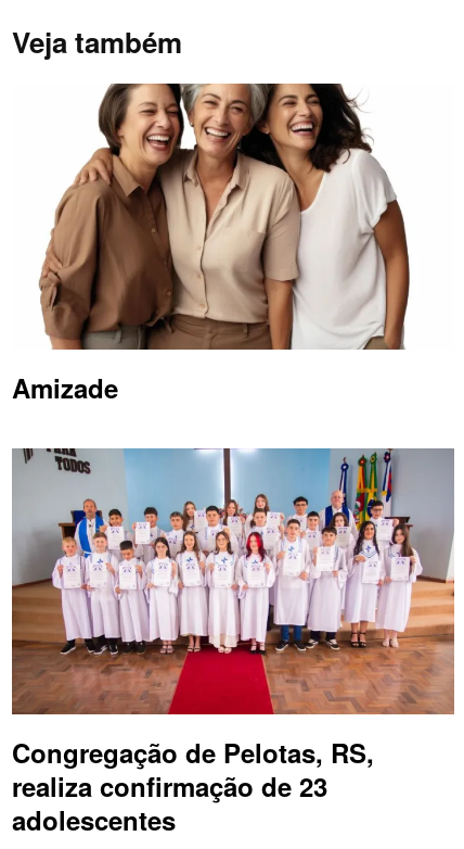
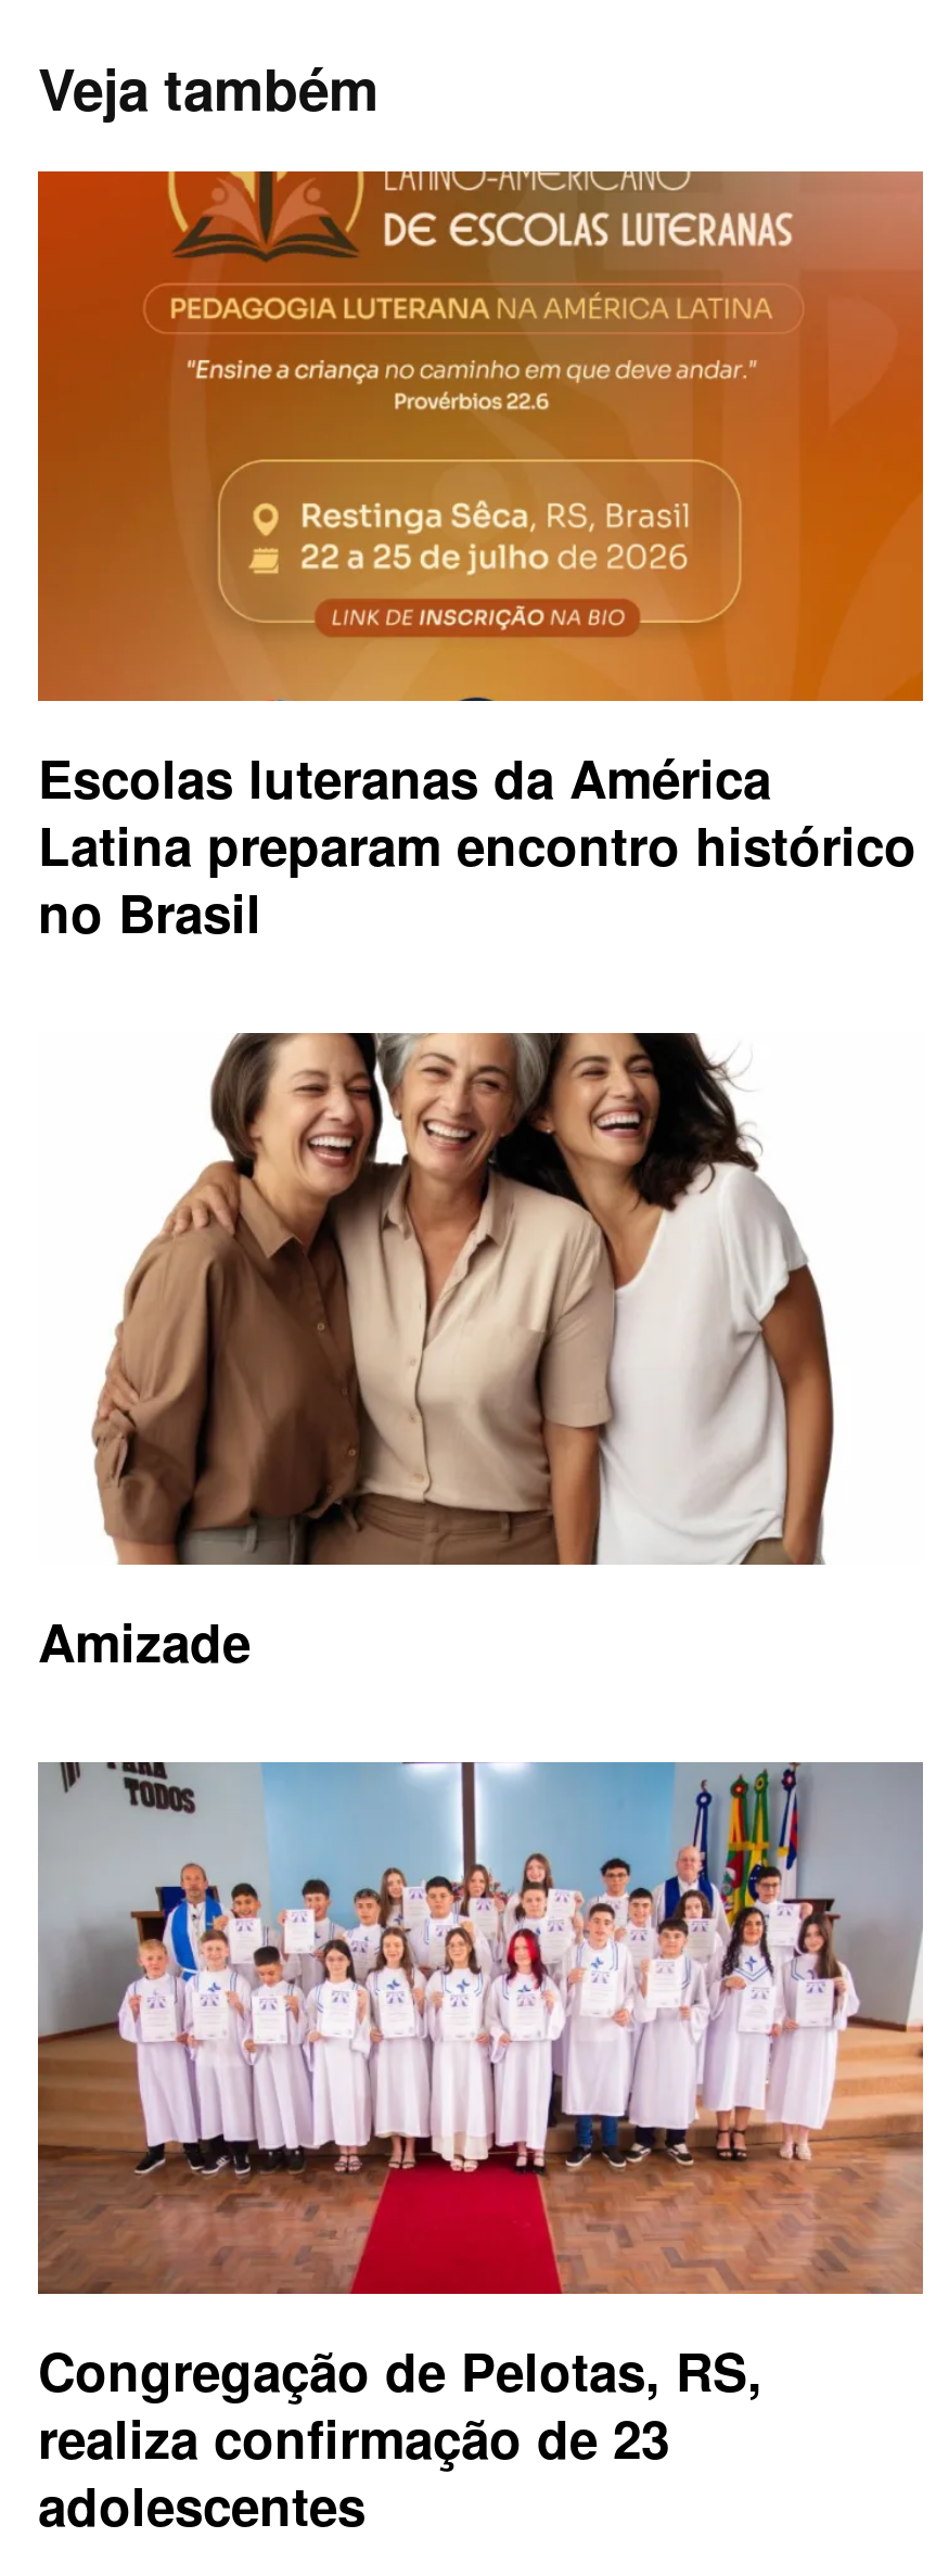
+ [image]
+ Escolas luteranas da América
+ Latina preparam encontro histórico
+ no Brasil
